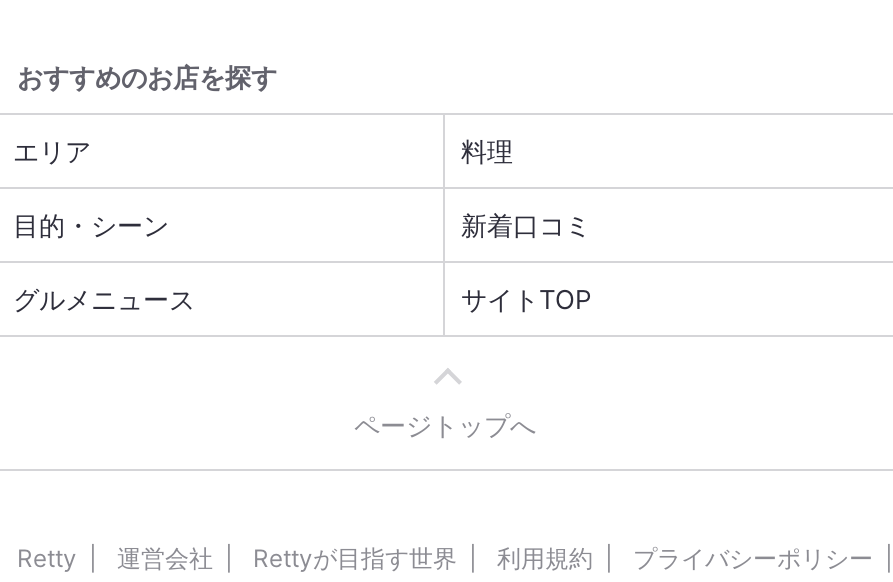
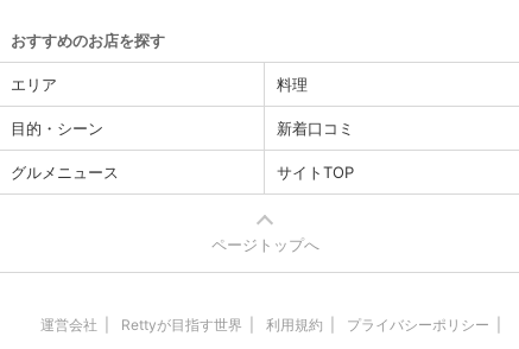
- Retty
